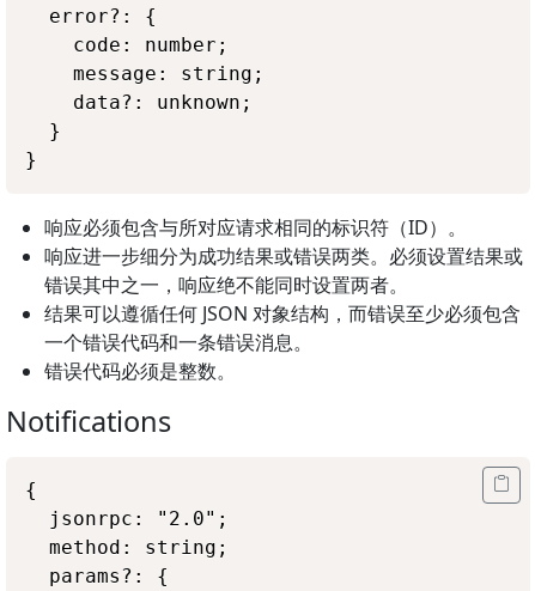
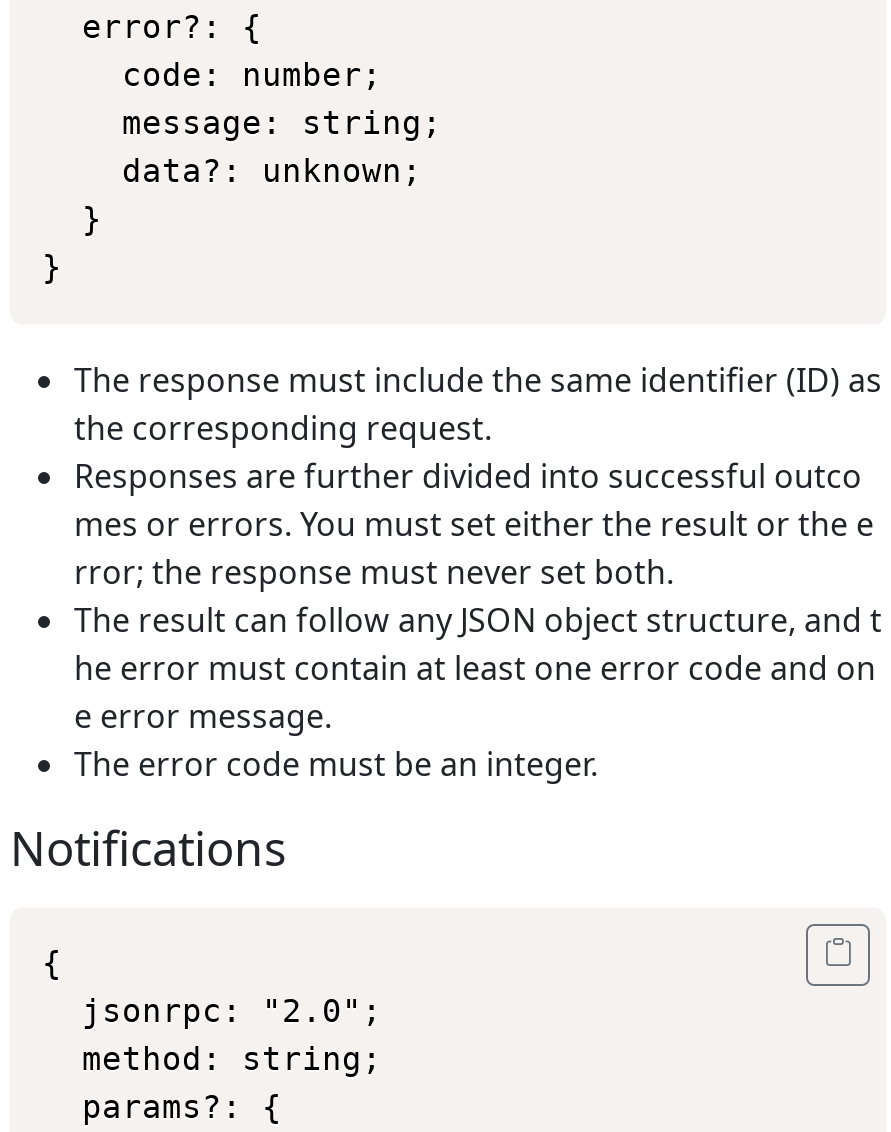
- 响应必须包含与所对应请求相同的标识符（ID）。
- 响应进一步细分为成功结果或错误两类。必须设置结果或
- 错误其中之一，响应绝不能同时设置两者。
- 结果可以遵循任何 JSON 对象结构，而错误至少必须包含
- 一个错误代码和一条错误消息。
- 错误代码必须是整数。
+ The response must include the same identifier (ID) as
+ the corresponding request.
+ Responses are further divided into successful outco
+ mes or errors. You must set either the result or the e
+ rror; the response must never set both.
+ The result can follow any JSON object structure, and t
+ he error must contain at least one error code and on
+ e error message.
+ The error code must be an integer.
